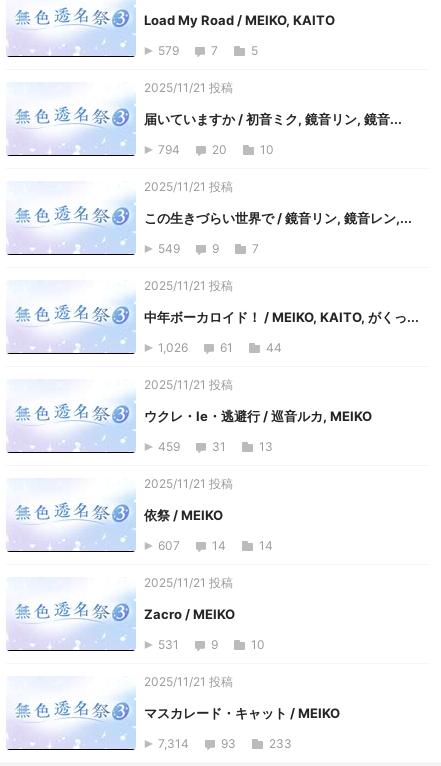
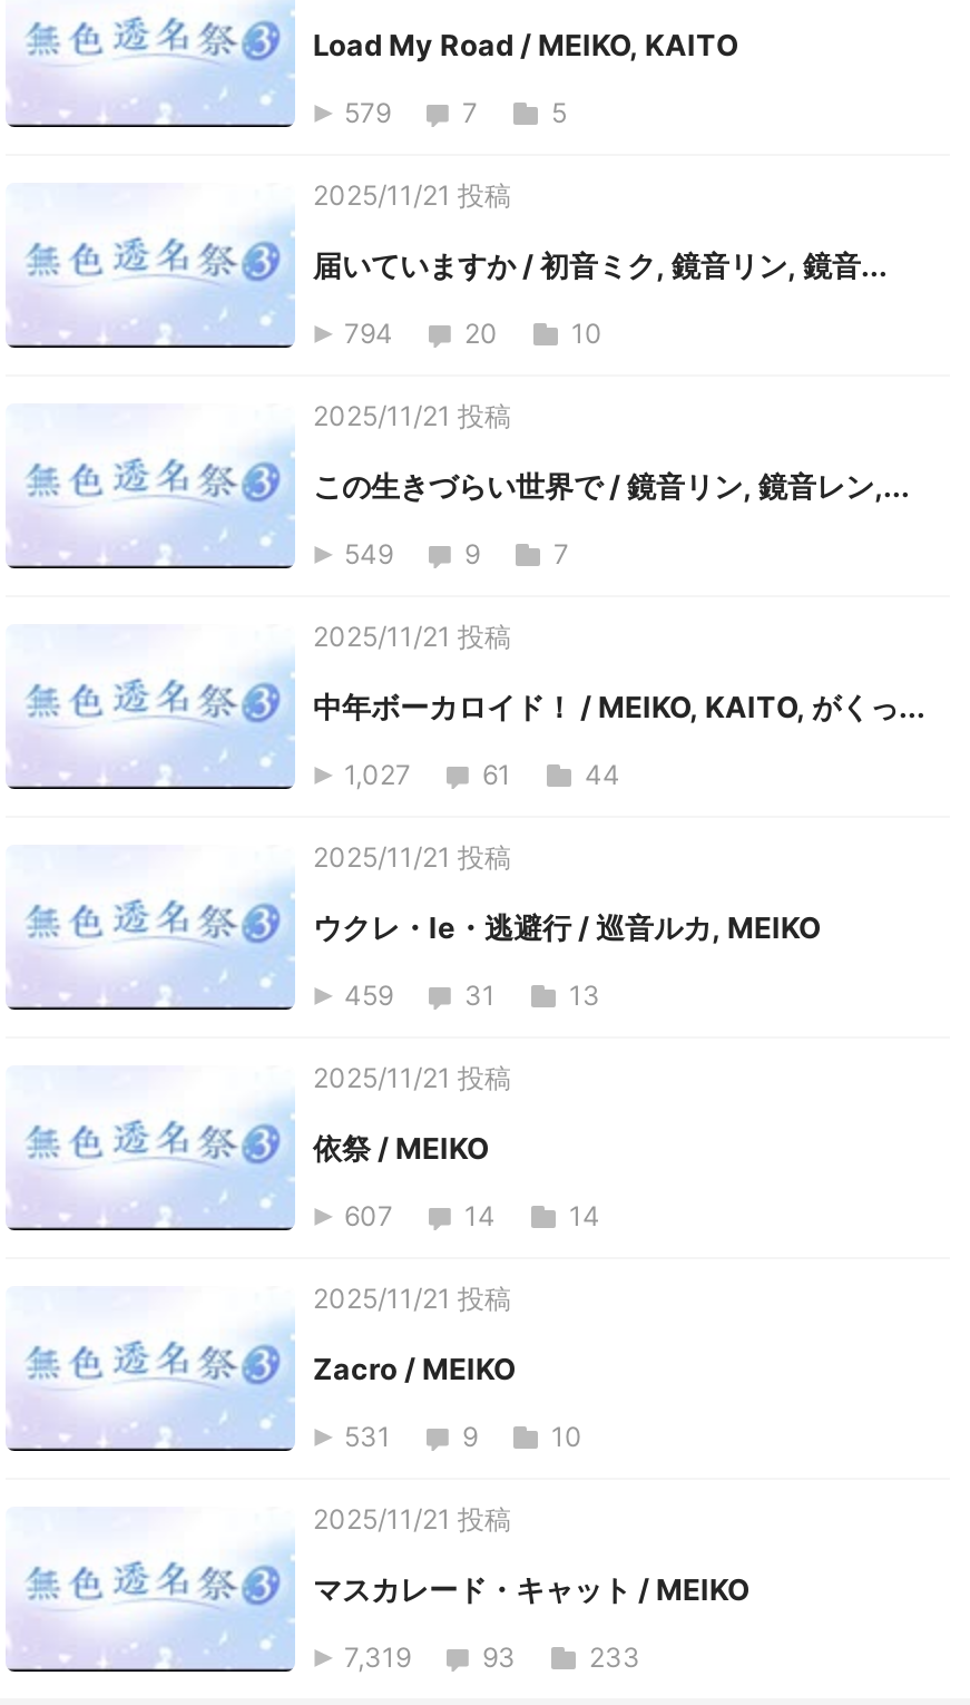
- 1,026
+ 1,027

- 7,314
+ 7,319
